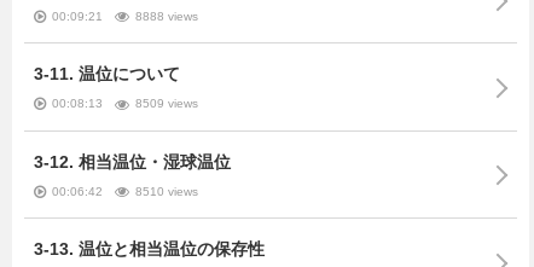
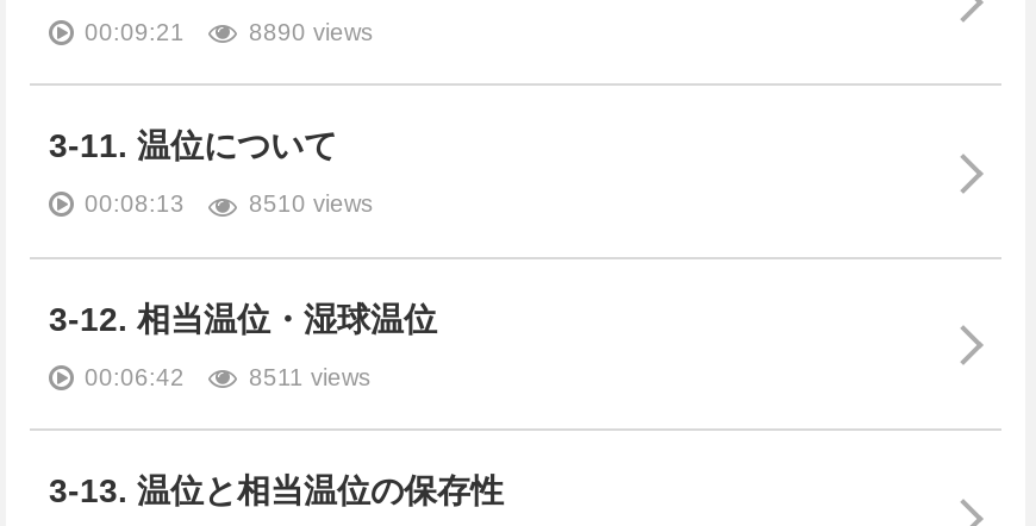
- 8888 views
+ 8890 views

- 8509 views
+ 8510 views

- 8510 views
+ 8511 views
